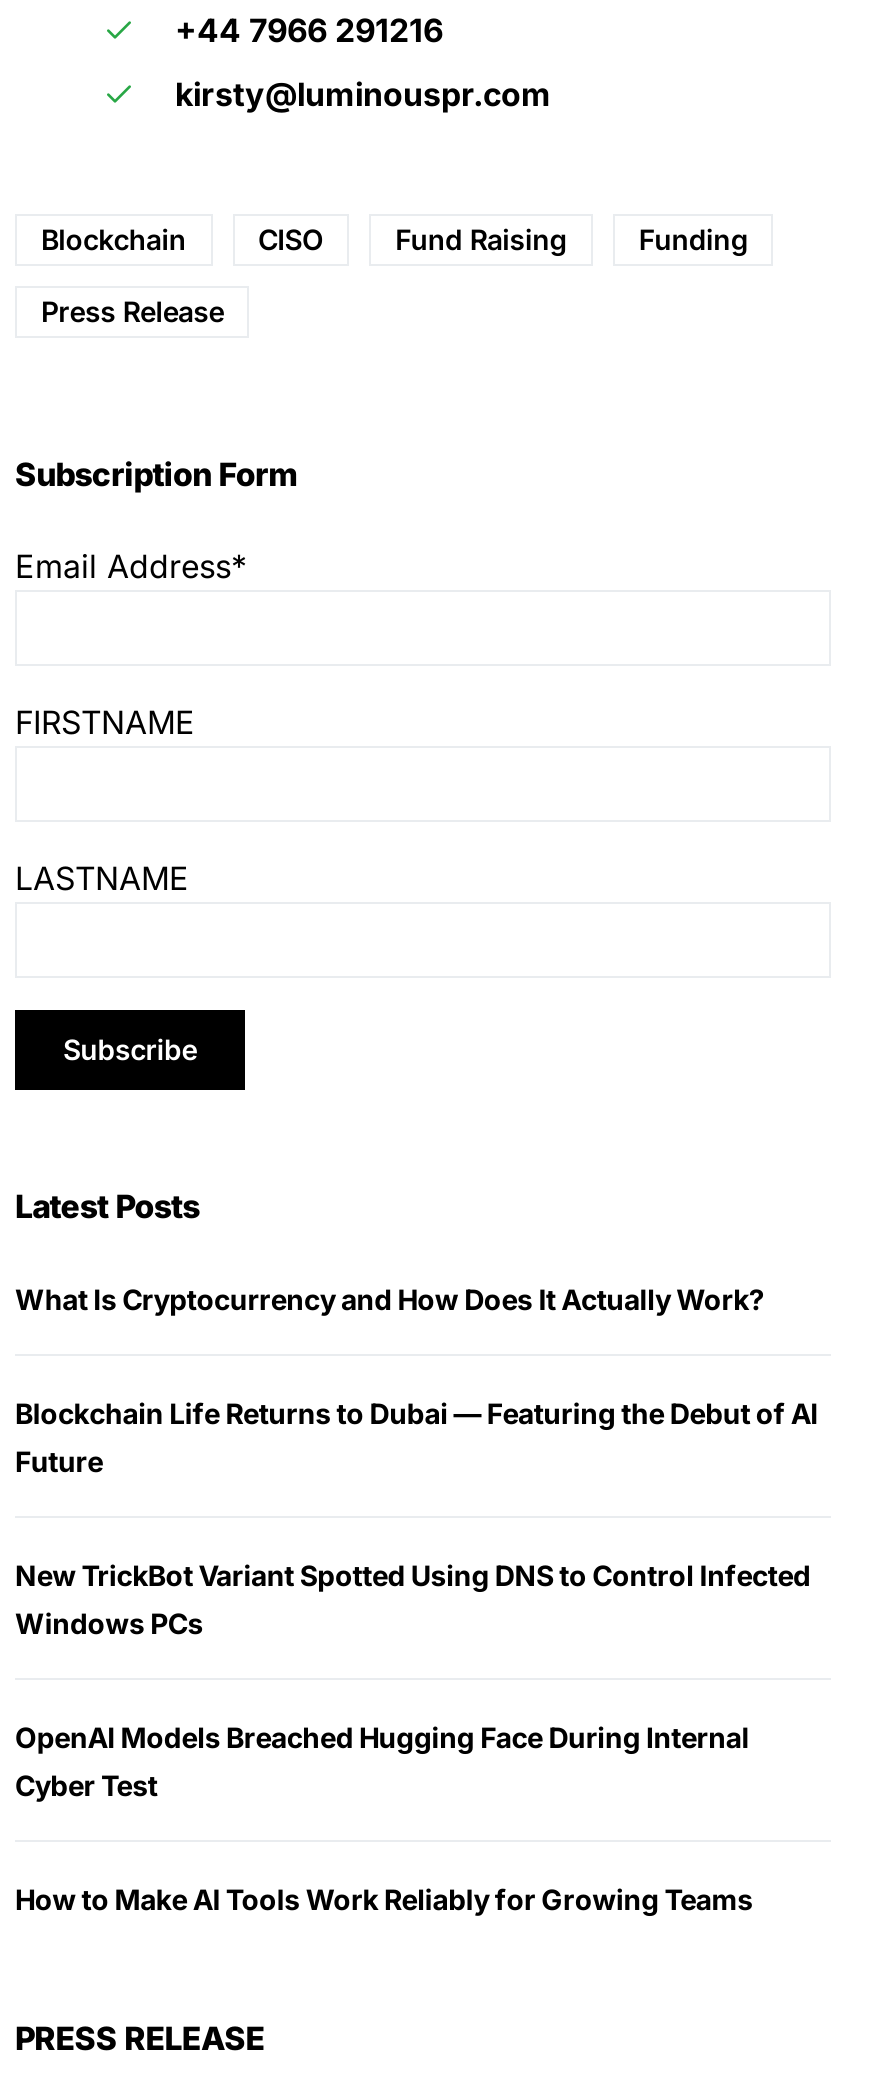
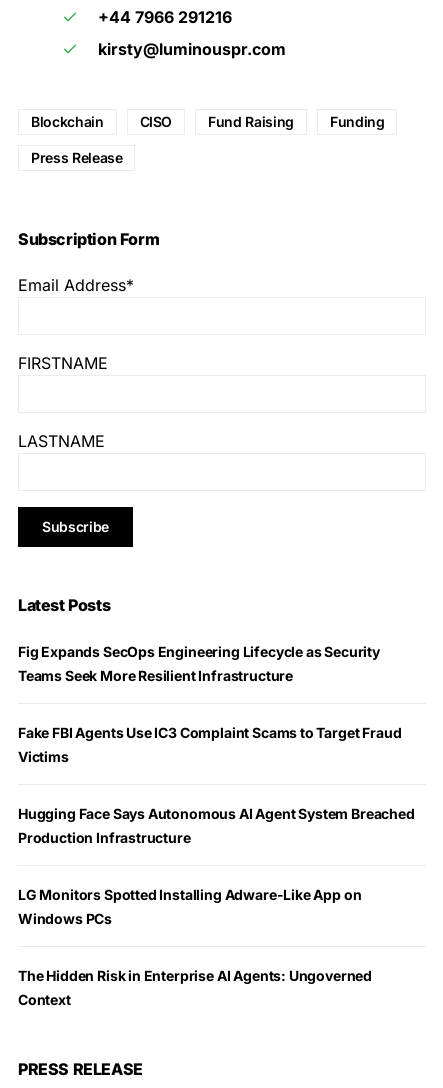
- What Is Cryptocurrency and How Does It Actually Work?
- Blockchain Life Returns to Dubai — Featuring the Debut of AI
- Future
- New TrickBot Variant Spotted Using DNS to Control Infected
+ Fig Expands SecOps Engineering Lifecycle as Security
+ Teams Seek More Resilient Infrastructure
+ Fake FBI Agents Use IC3 Complaint Scams to Target Fraud
+ Victims
+ Hugging Face Says Autonomous AI Agent System Breached
+ Production Infrastructure
+ LG Monitors Spotted Installing Adware-Like App on

moved down: Windows PCs

- OpenAI Models Breached Hugging Face During Internal
- Cyber Test
- How to Make AI Tools Work Reliably for Growing Teams
+ The Hidden Risk in Enterprise AI Agents: Ungoverned
+ Context
